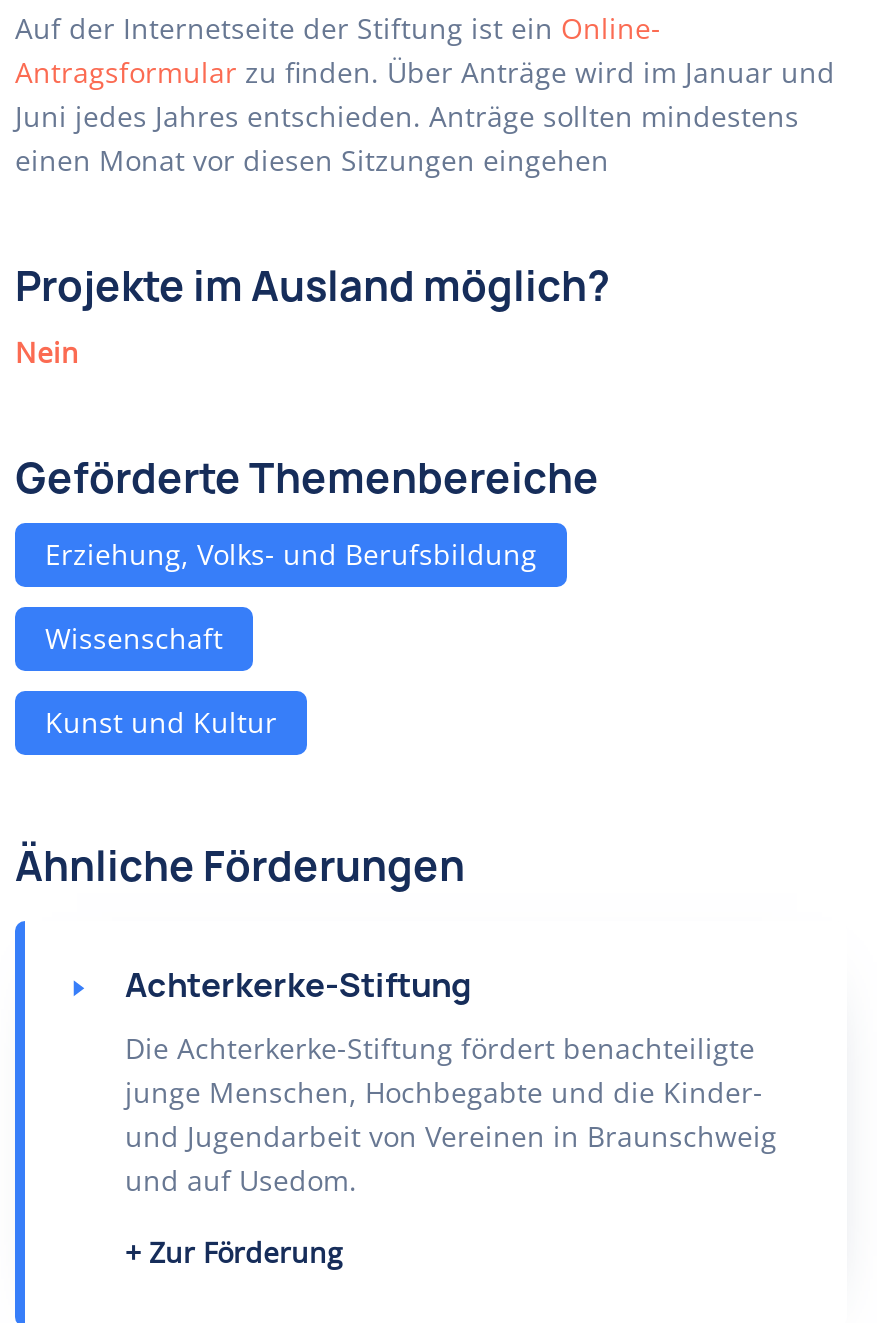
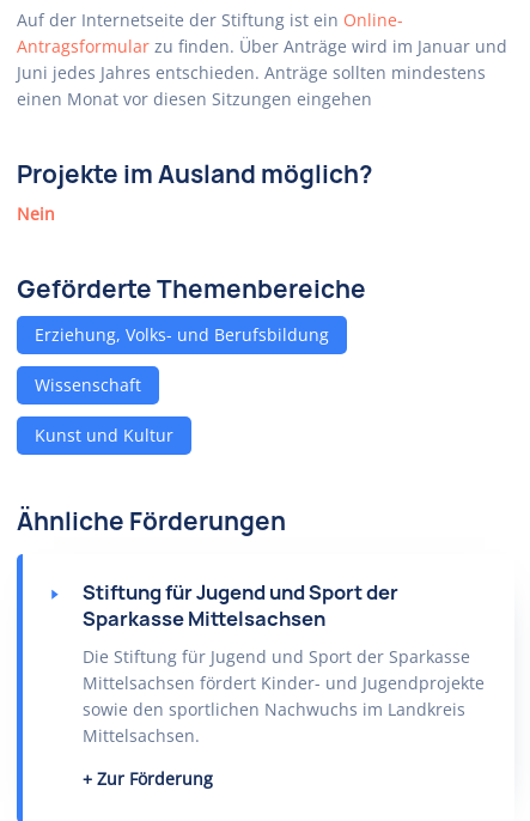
- Achterkerke-Stiftung
+ Stiftung für Jugend und Sport der
+ Sparkasse Mittelsachsen

- Die Achterkerke-Stiftung fördert benachteiligte
- junge Menschen, Hochbegabte und die Kinder-
- und Jugendarbeit von Vereinen in Braunschweig
- und auf Usedom.
+ Die Stiftung für Jugend und Sport der Sparkasse
+ Mittelsachsen fördert Kinder- und Jugendprojekte
+ sowie den sportlichen Nachwuchs im Landkreis
+ Mittelsachsen.
